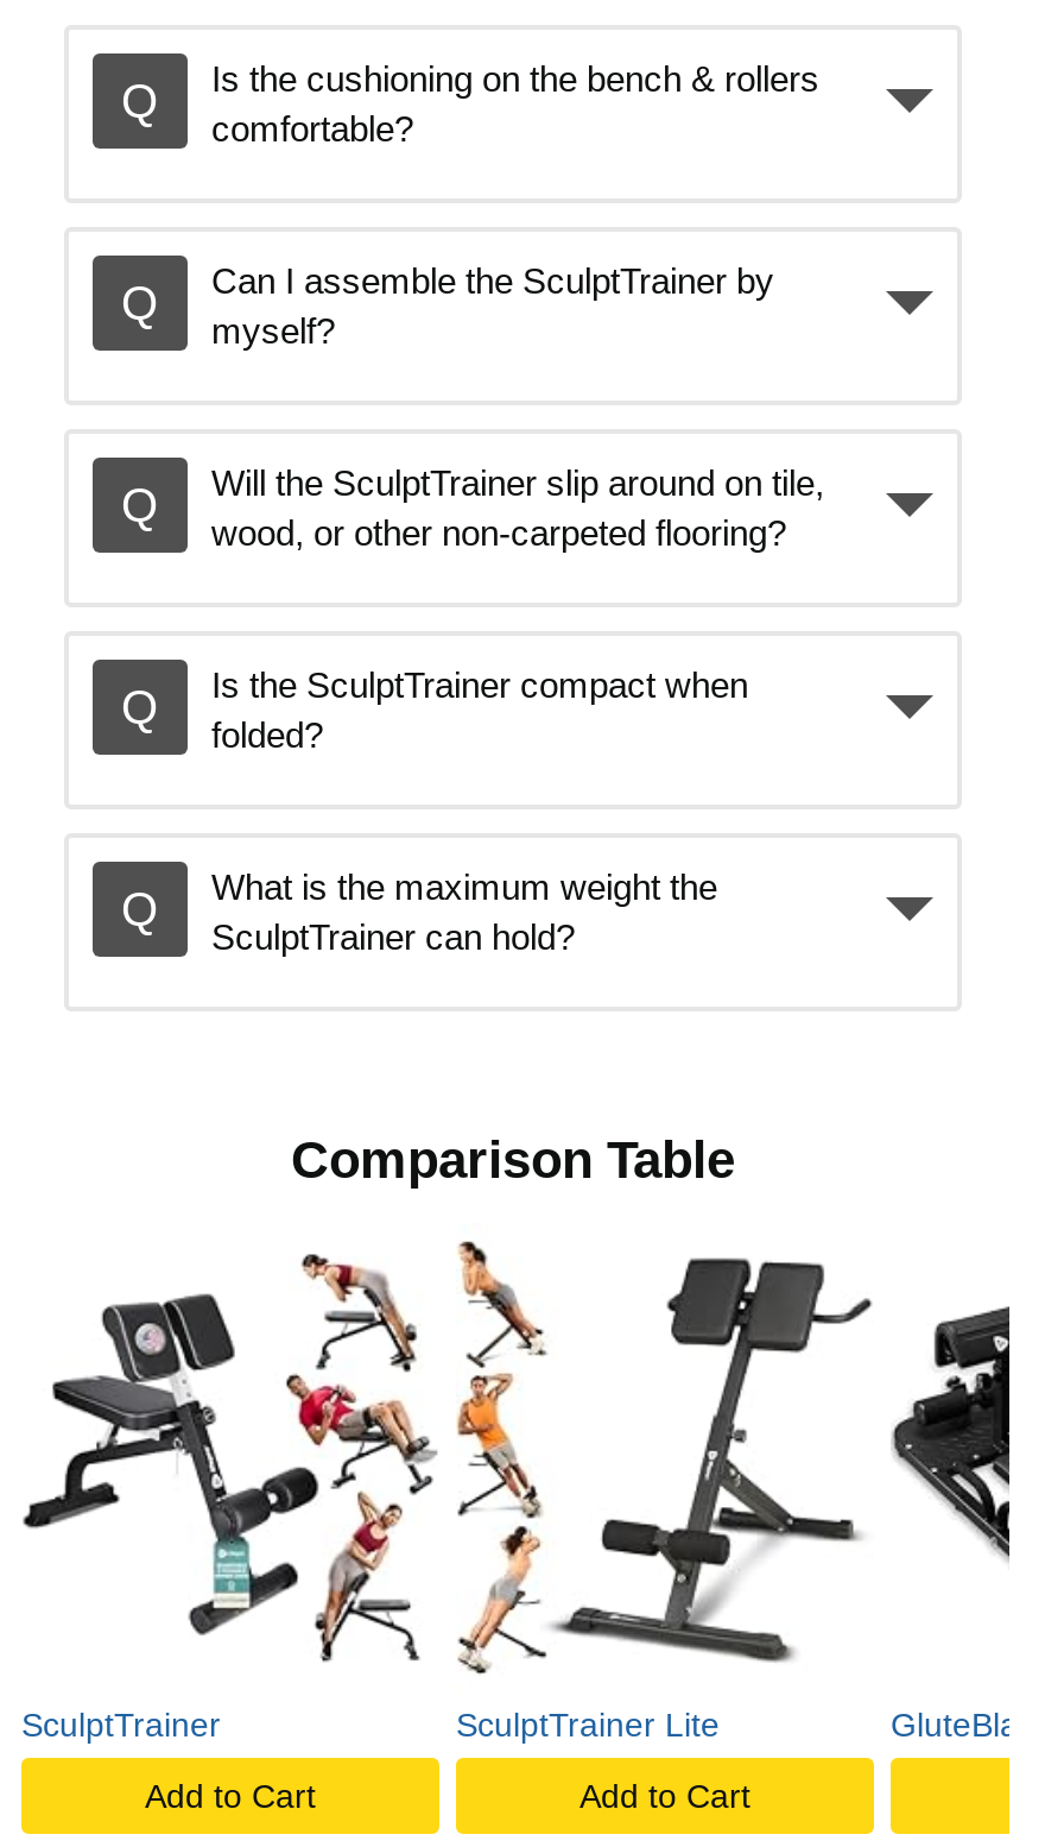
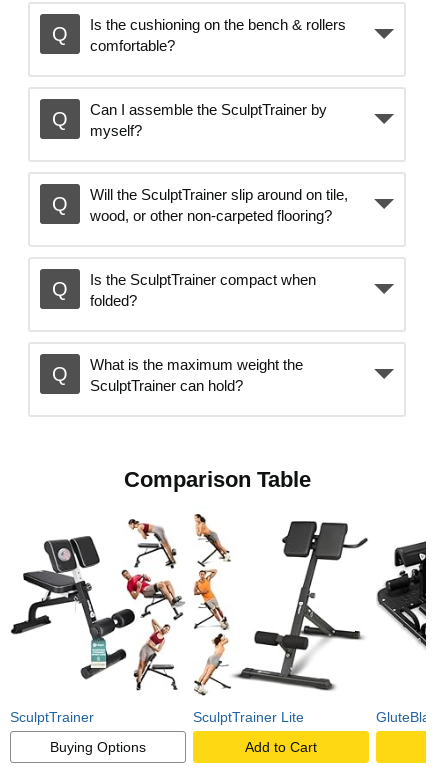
- Add to Cart
+ Buying Options
